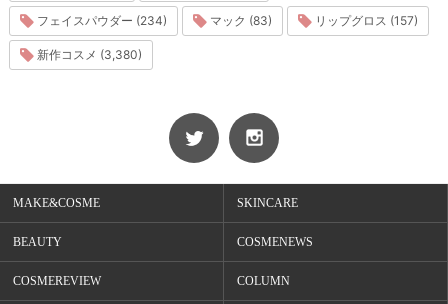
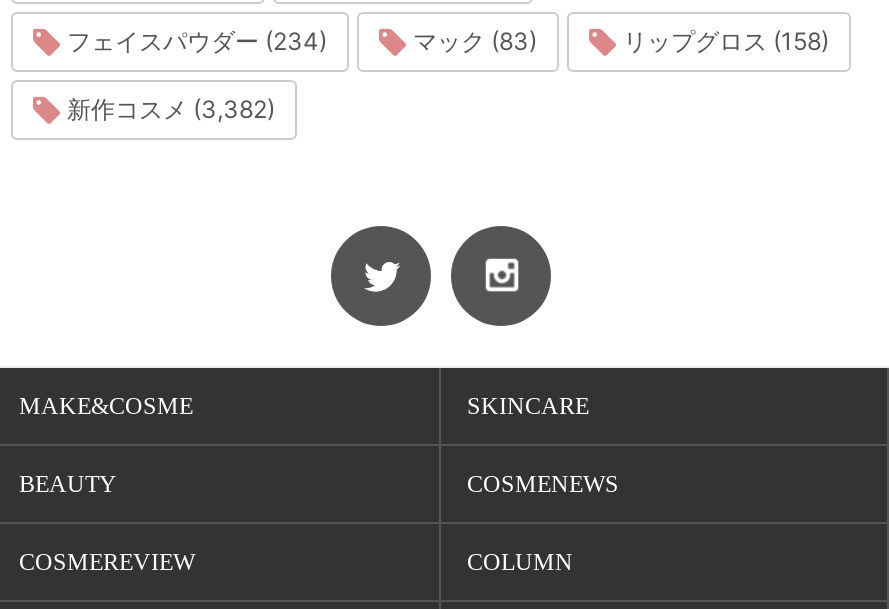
- リップグロス (157)
+ リップグロス (158)

- 新作コスメ (3,380)
+ 新作コスメ (3,382)
